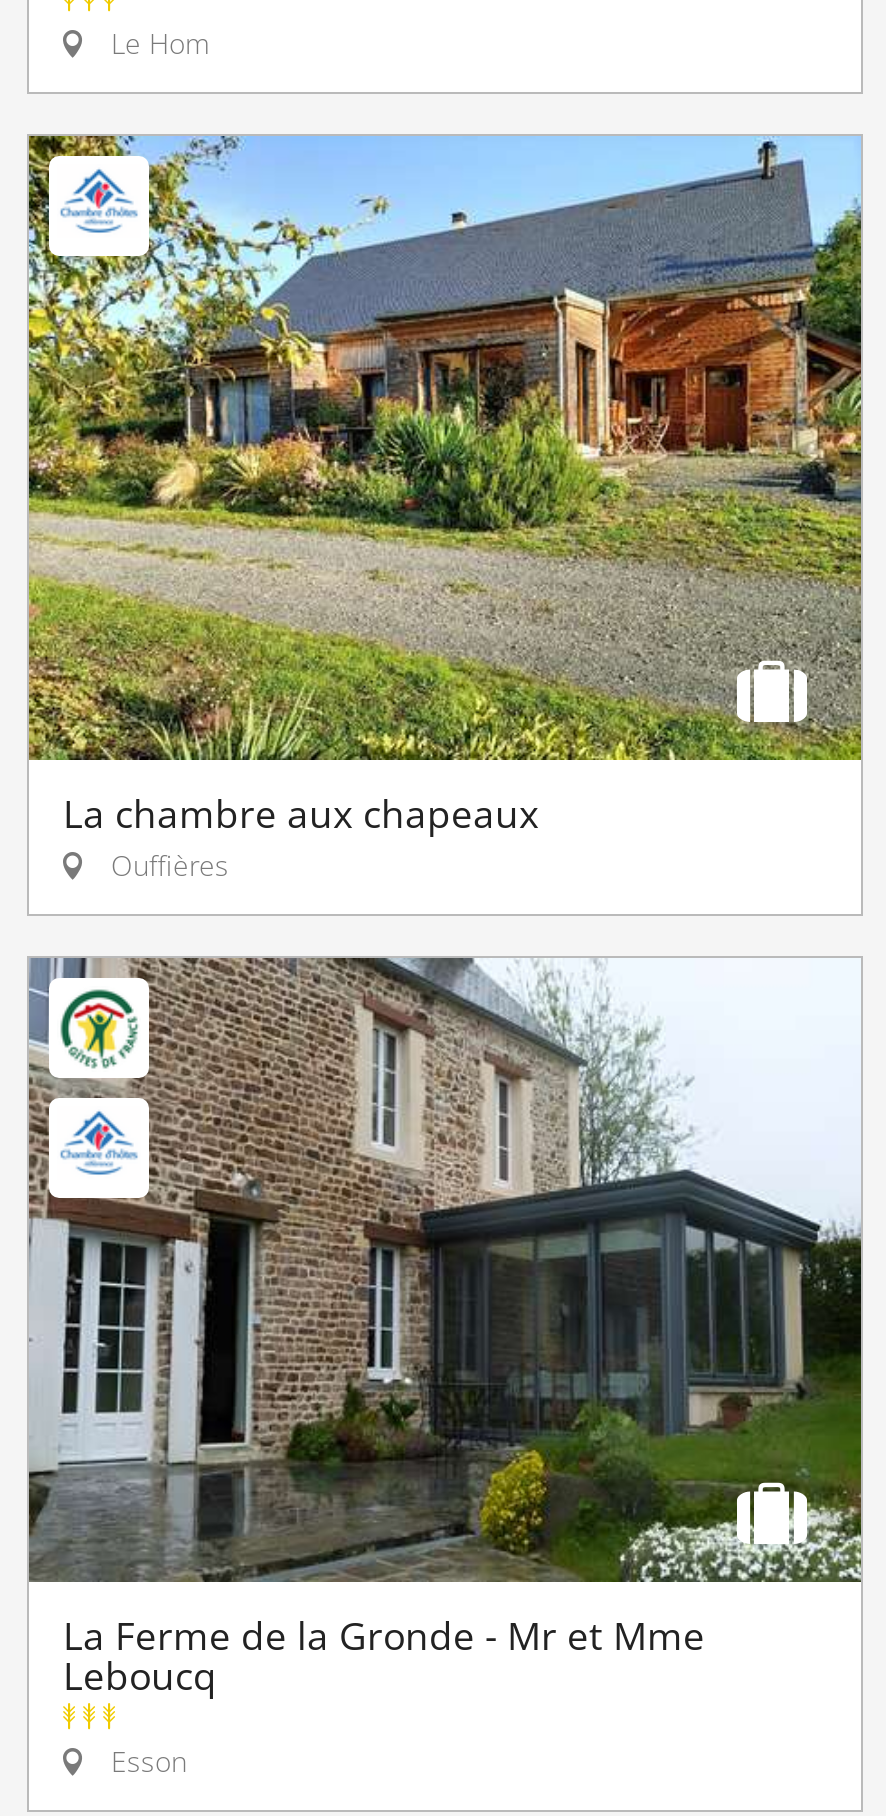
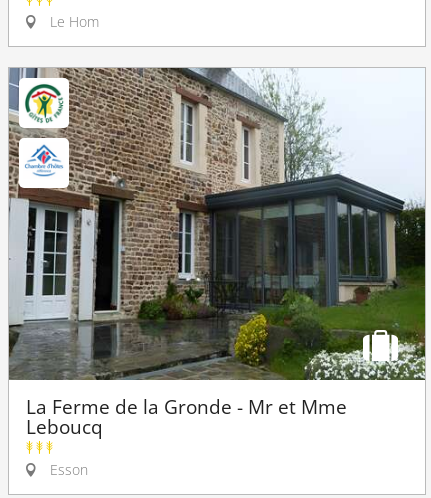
- [image]
- La chambre aux chapeaux
- Ouffières
